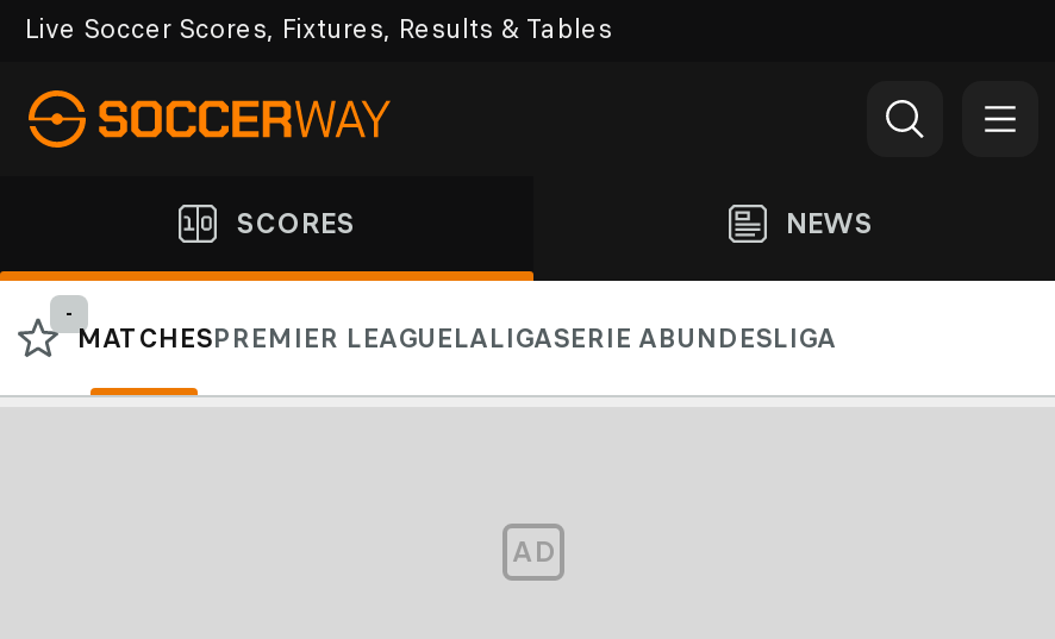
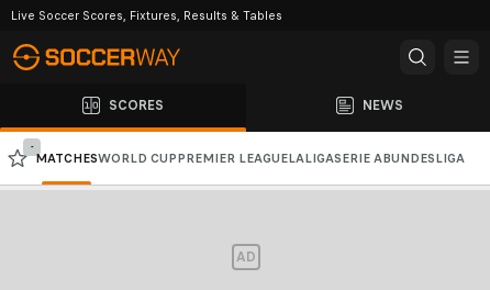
- MATCHESPREMIER LEAGUELALIGASERIE ABUNDESLIGA
+ MATCHESWORLD CUP PREMIER LEAGUELALIGASERIE A BUNDESLIGA
